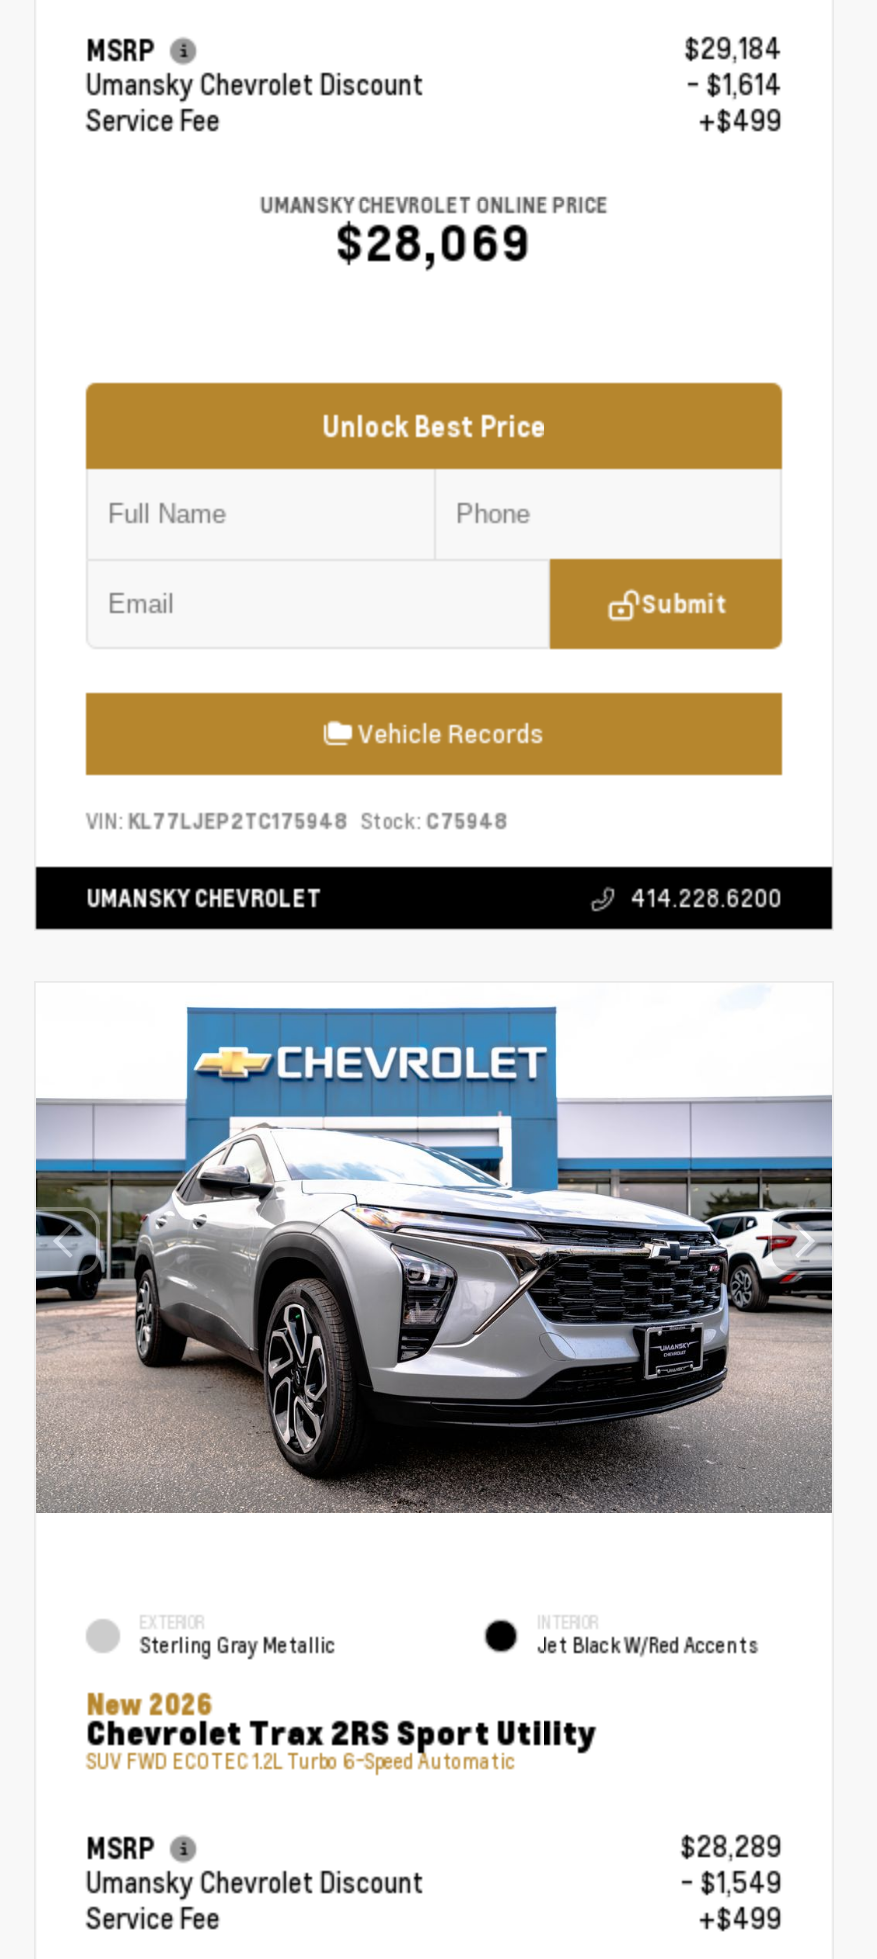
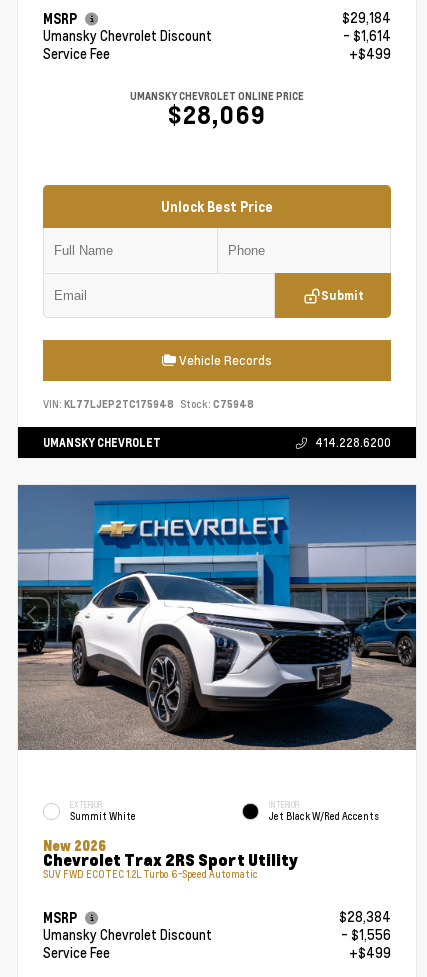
- [image]
+ [image]

- Sterling Gray Metallic
+ Summit White

- $28,289
+ $28,384

- - $1,549
+ - $1,556
